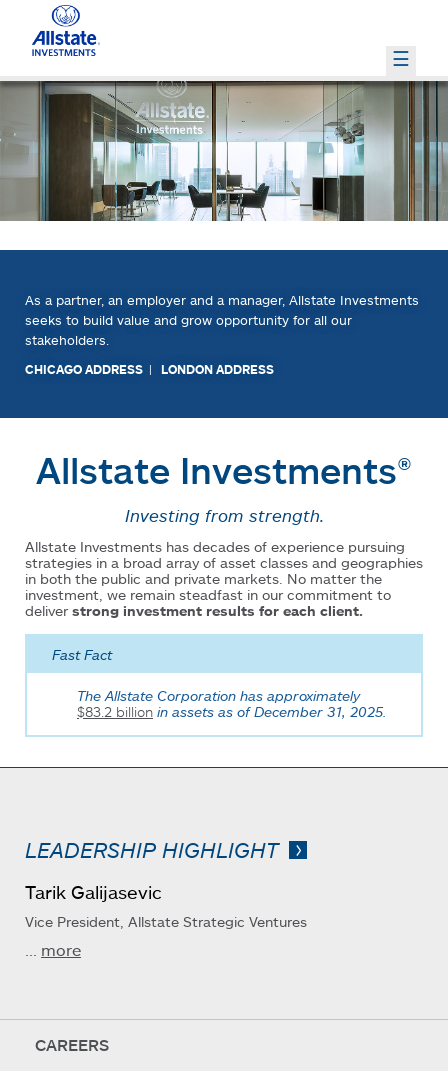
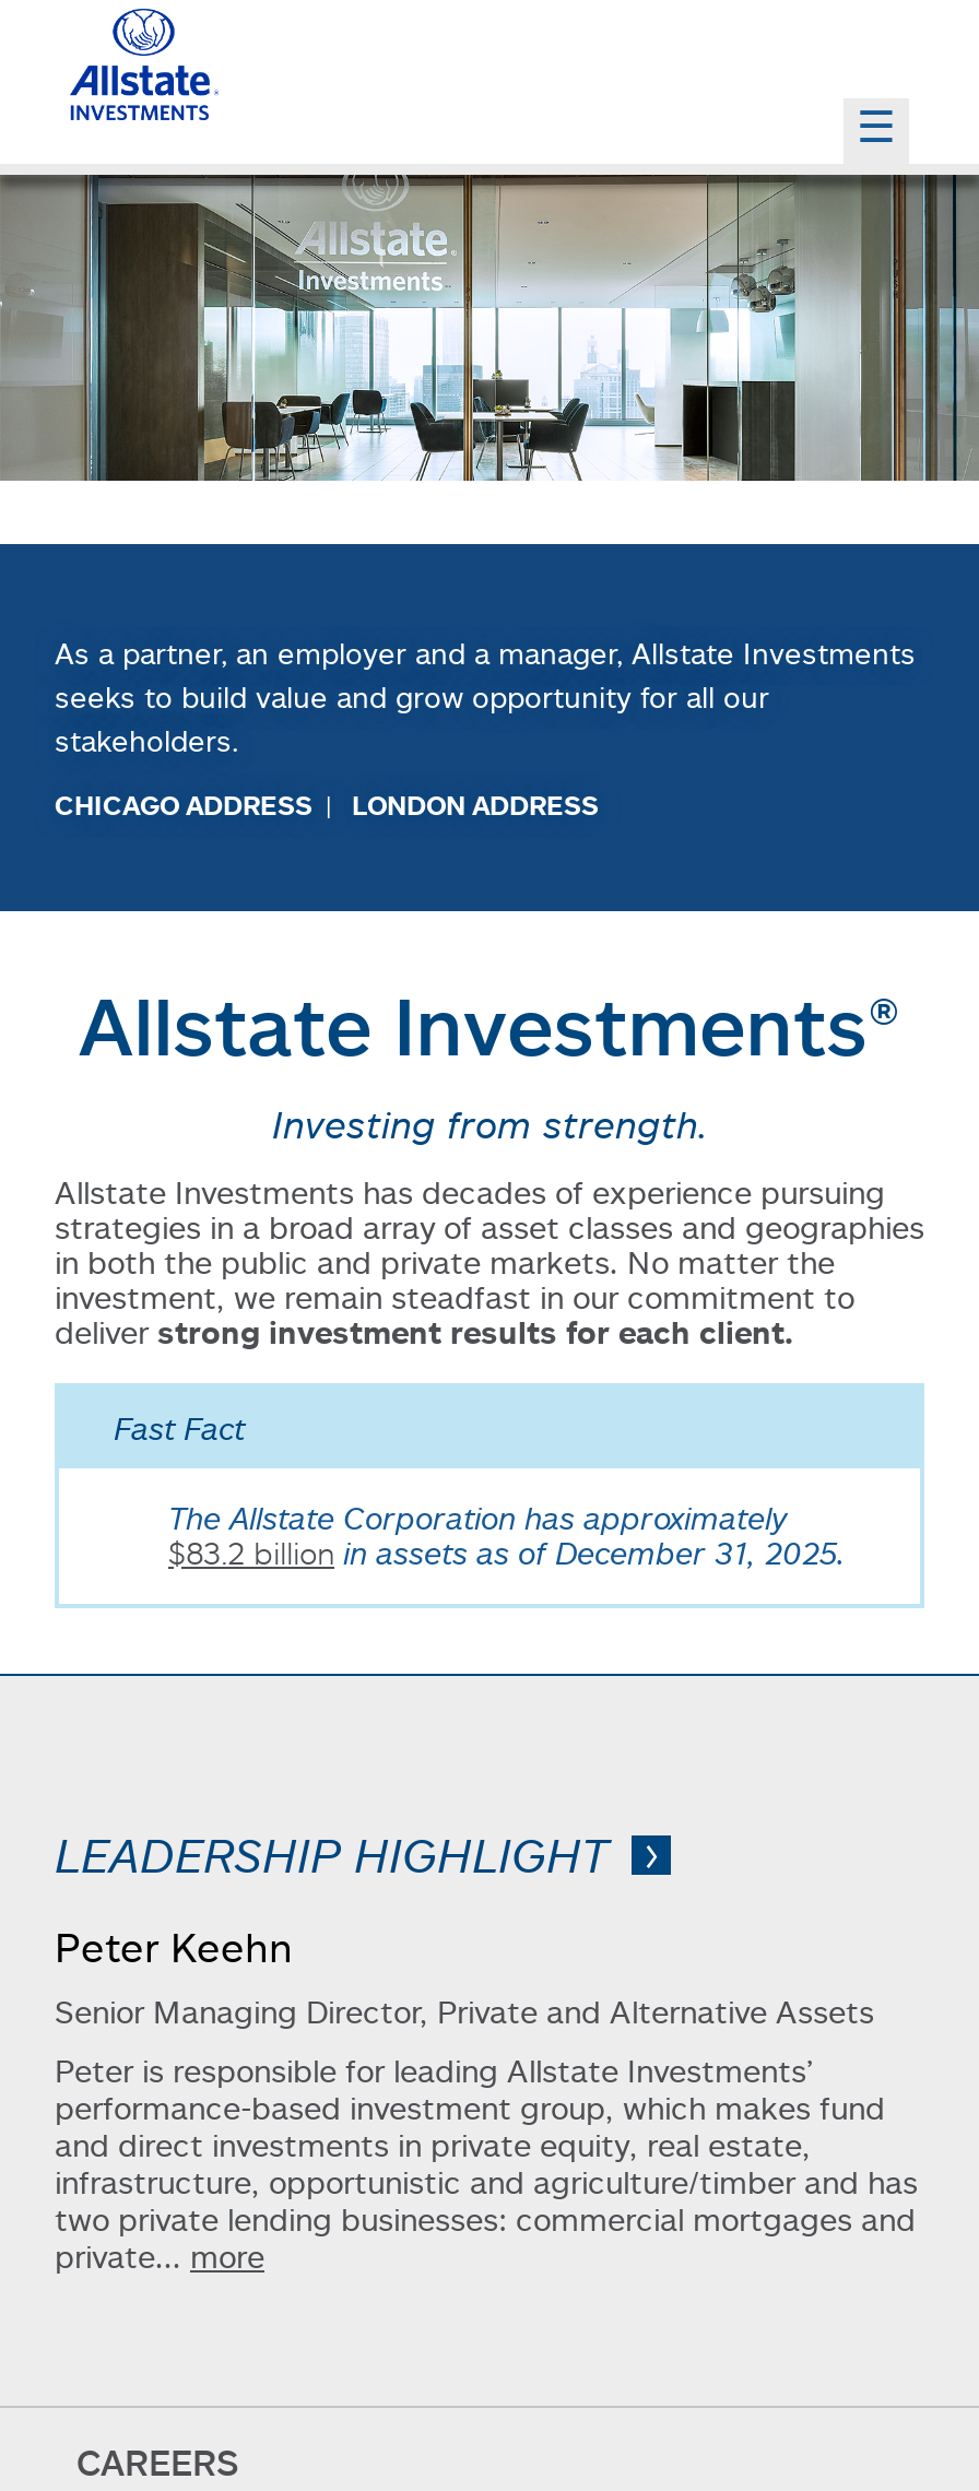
- Tarik Galijasevic
+ Peter Keehn

- Vice President, Allstate Strategic Ventures
+ Senior Managing Director, Private and Alternative Assets

- ... more
+ Peter is responsible for leading Allstate Investments’
+ performance-based investment group, which makes fund
+ and direct investments in private equity, real estate,
+ infrastructure, opportunistic and agriculture/timber and has
+ two private lending businesses: commercial mortgages and
+ private... more
